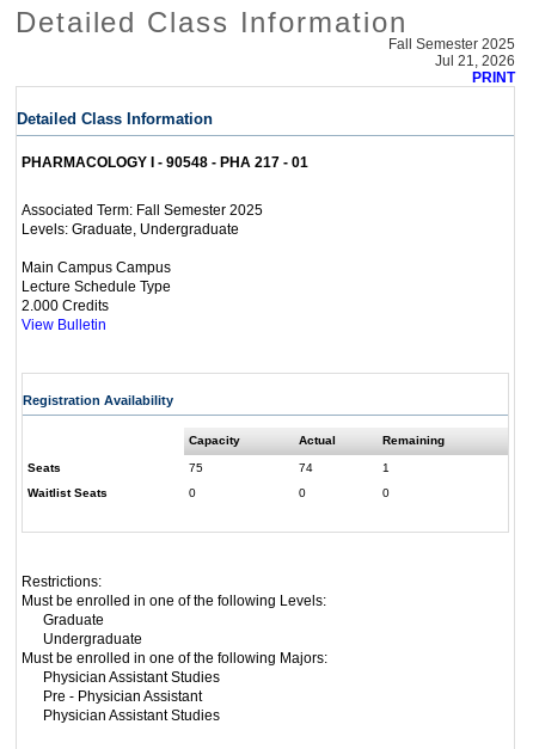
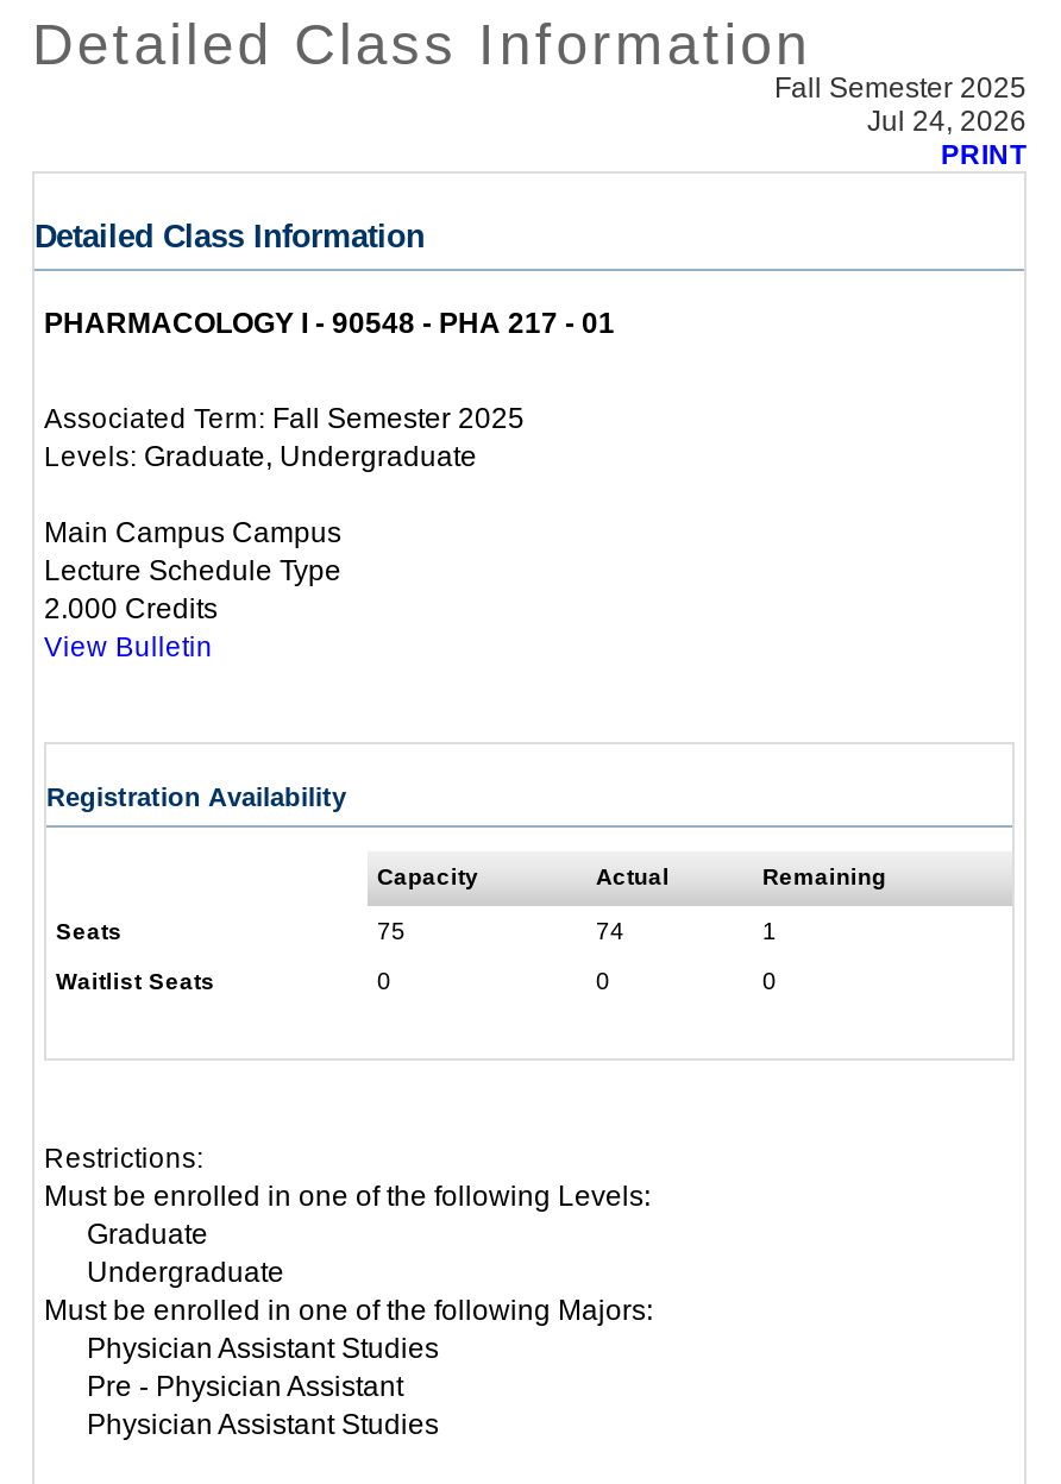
- Jul 21, 2026
+ Jul 24, 2026
